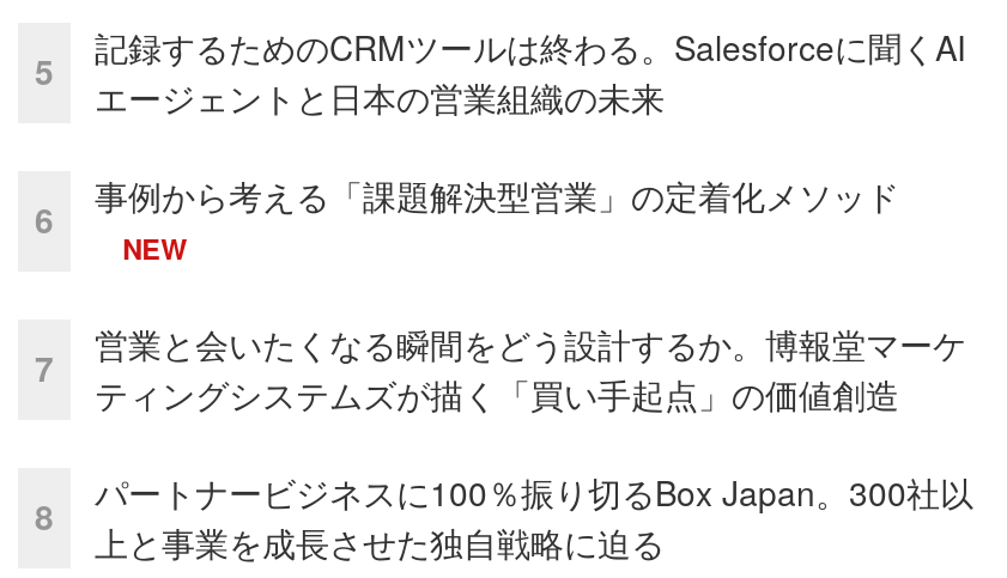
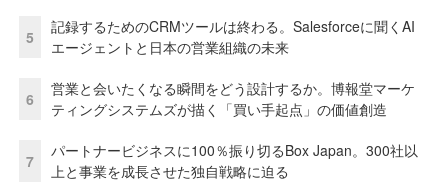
- 事例から考える「課題解決型営業」の定着化メソッド
- NEW
- 7

- 8
+ 7
